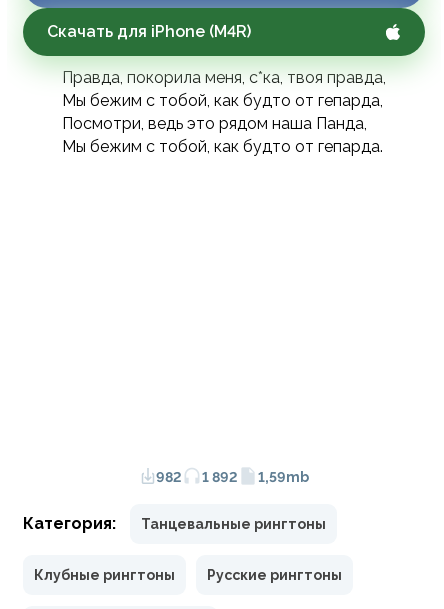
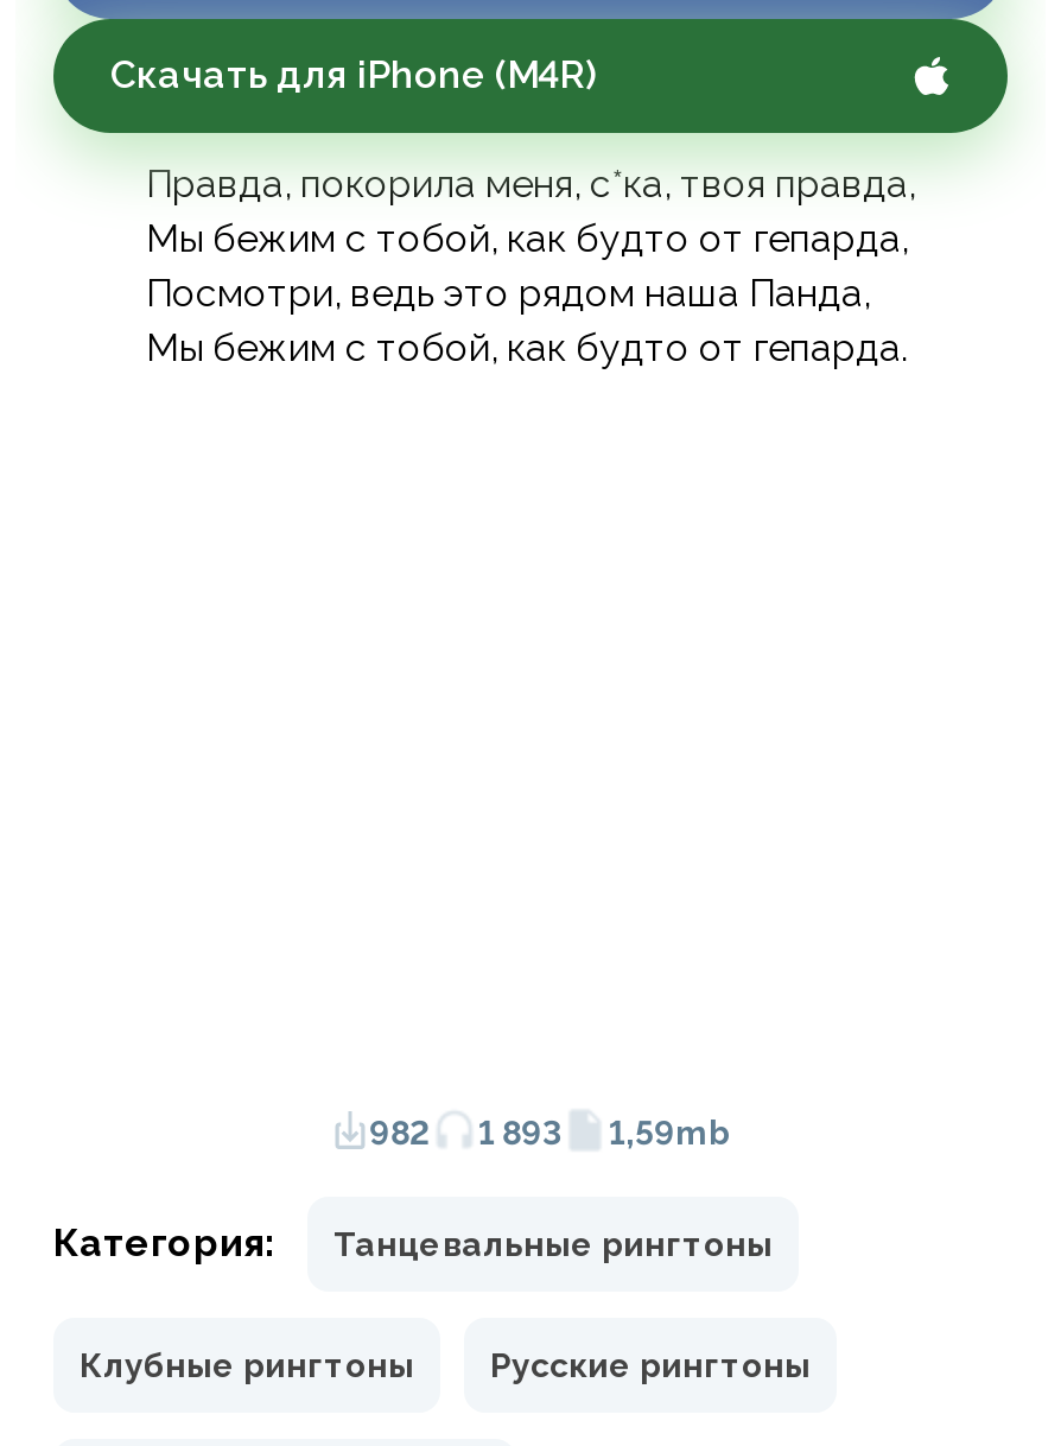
- 982 1 892 1,59mb
+ 982 1 893 1,59mb
